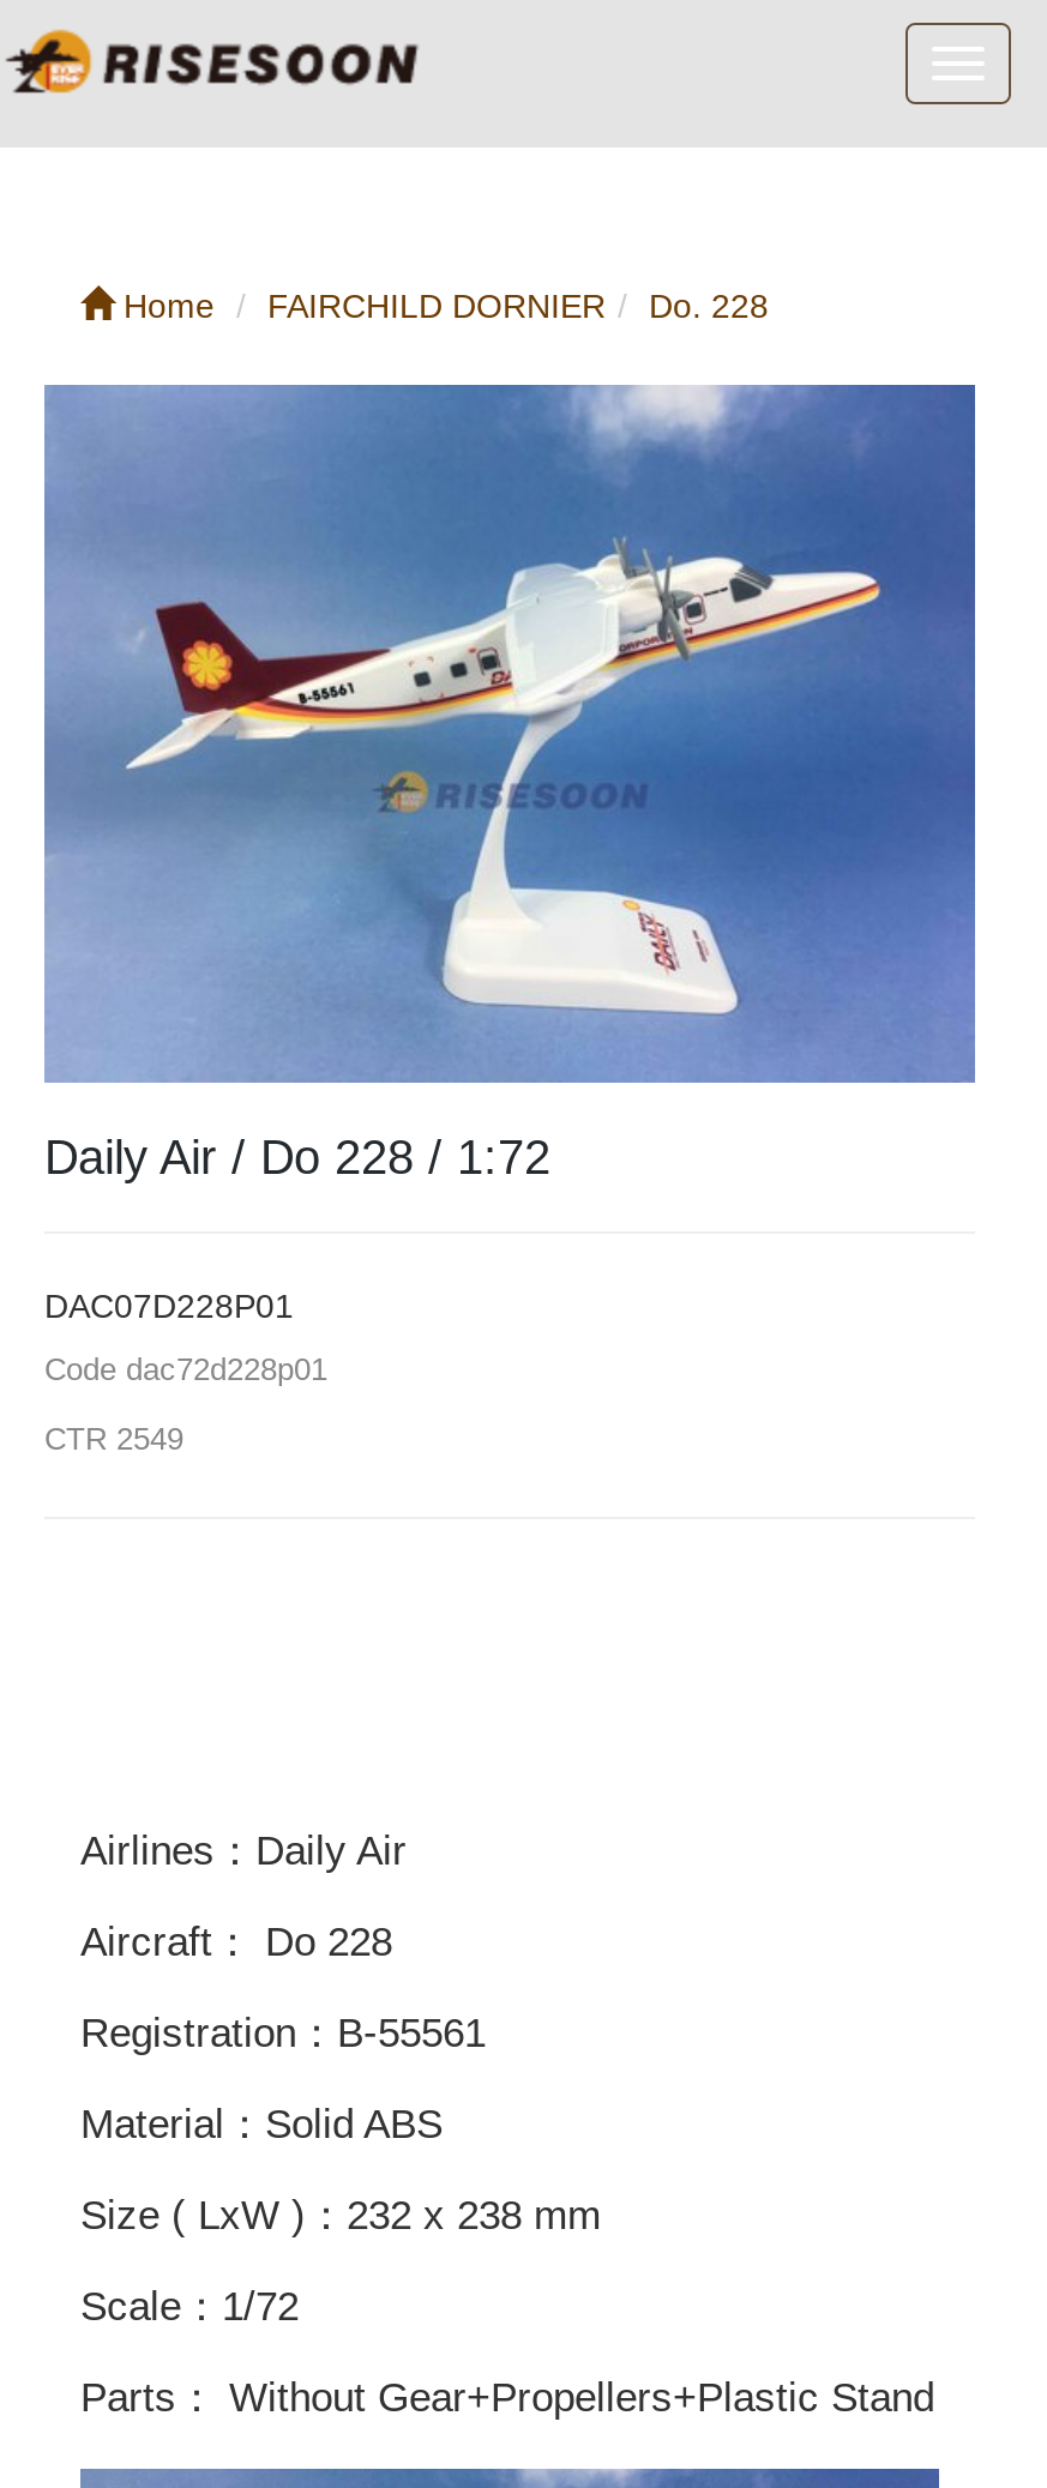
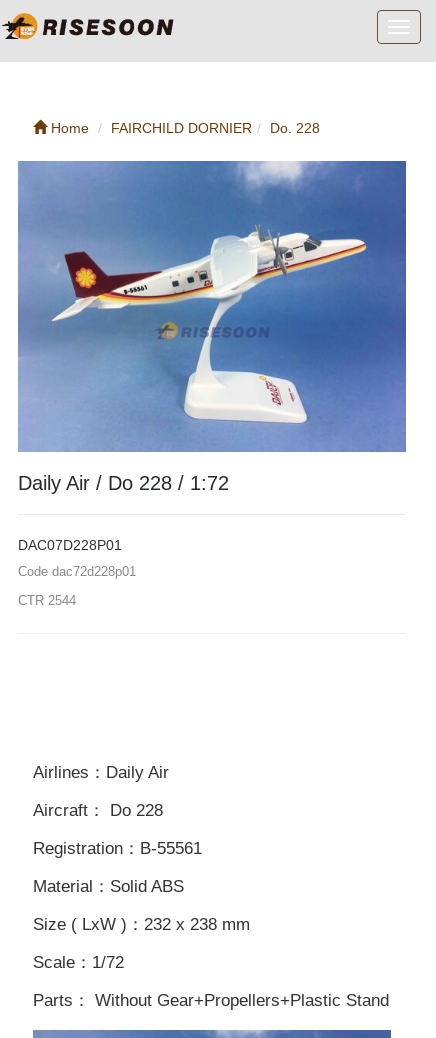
- CTR 2549
+ CTR 2544
